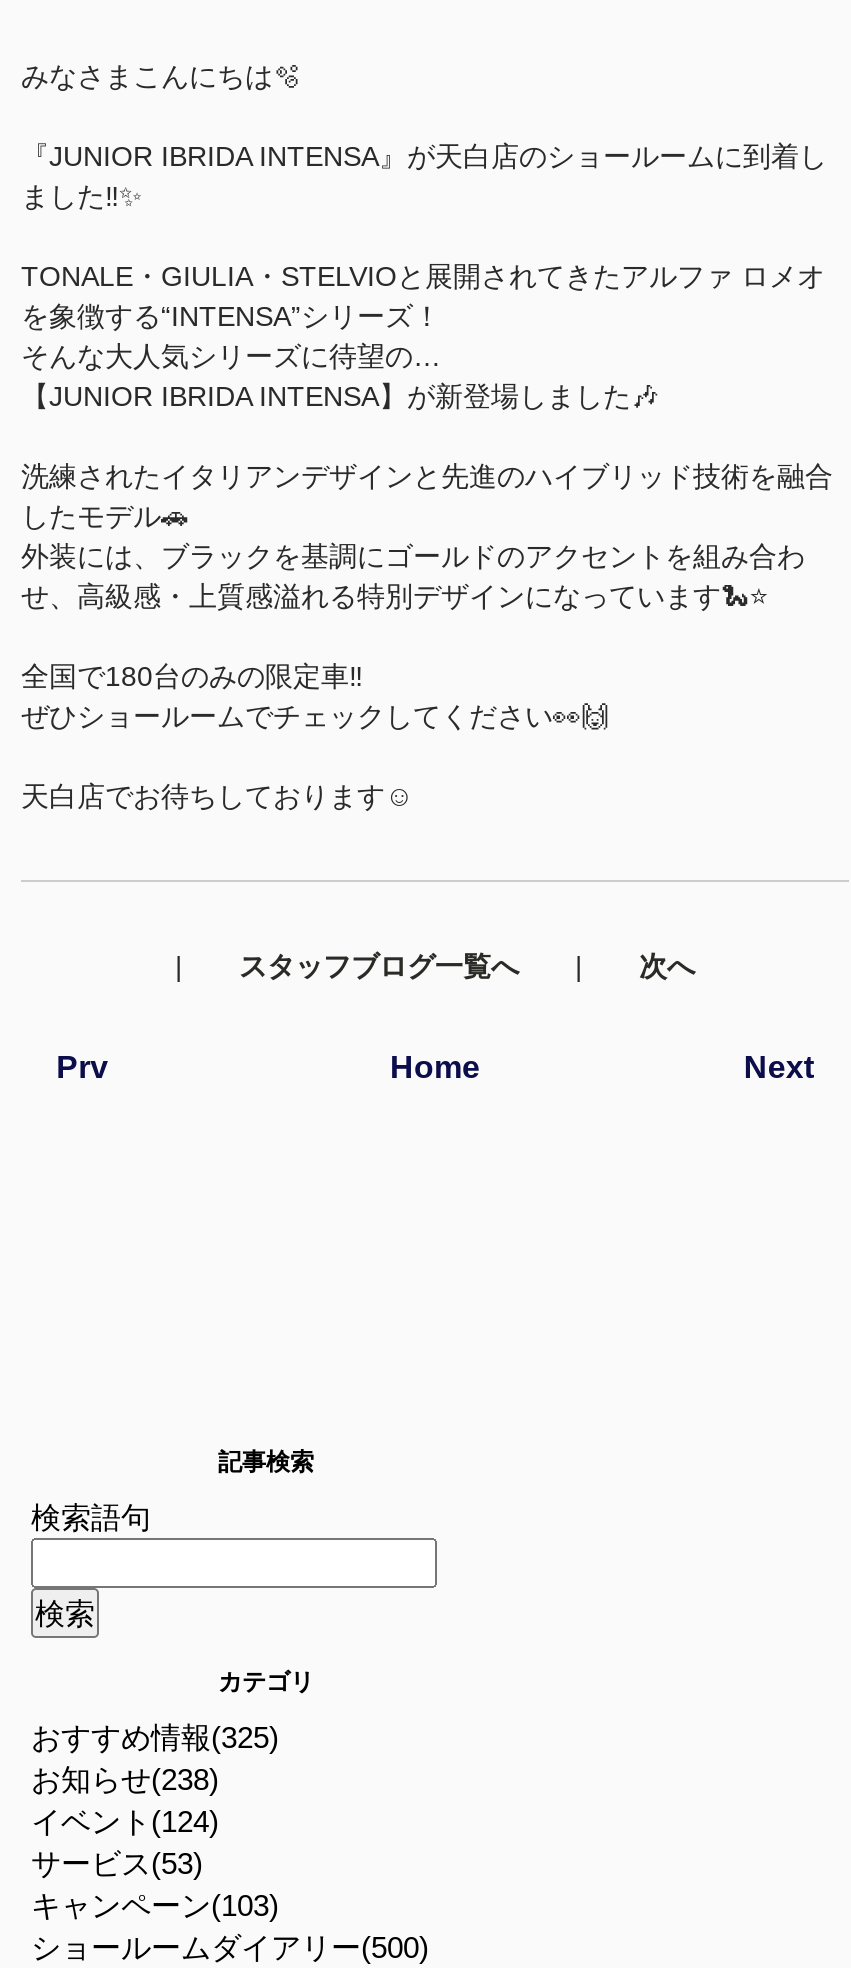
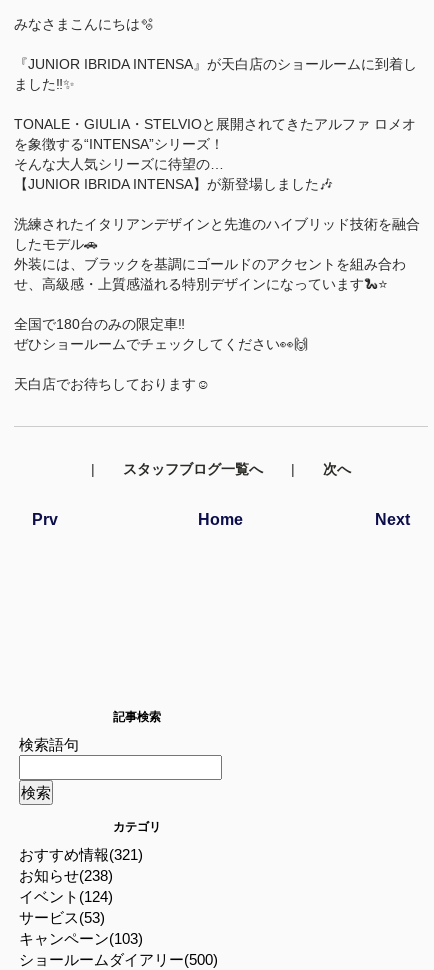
- おすすめ情報(325)
+ おすすめ情報(321)
